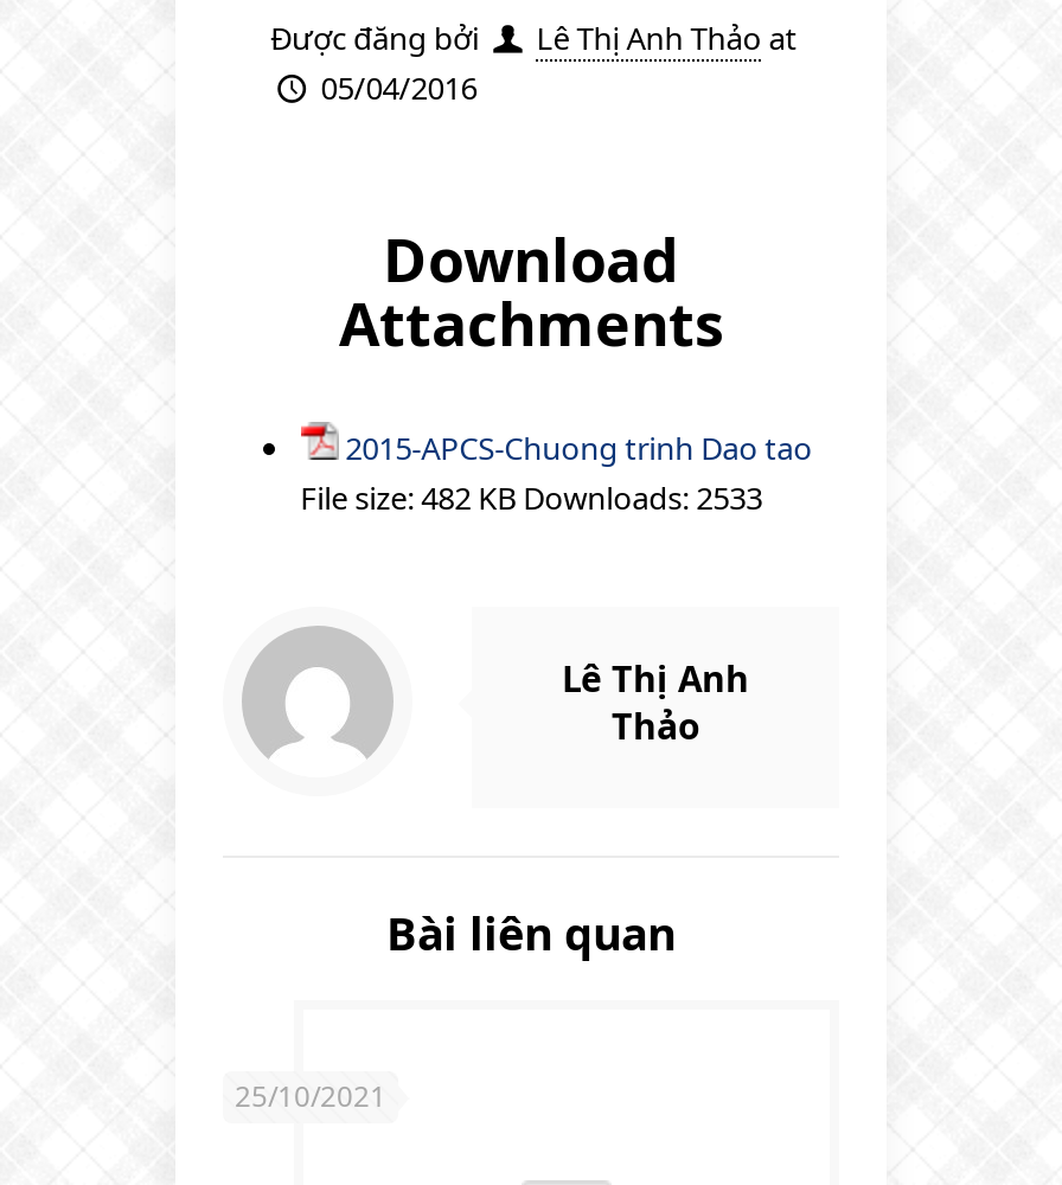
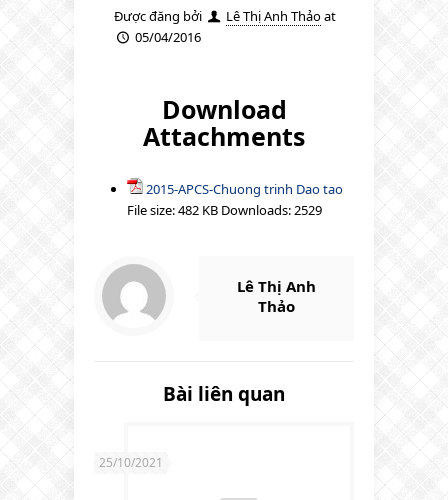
- File size: 482 KB Downloads: 2533
+ File size: 482 KB Downloads: 2529
